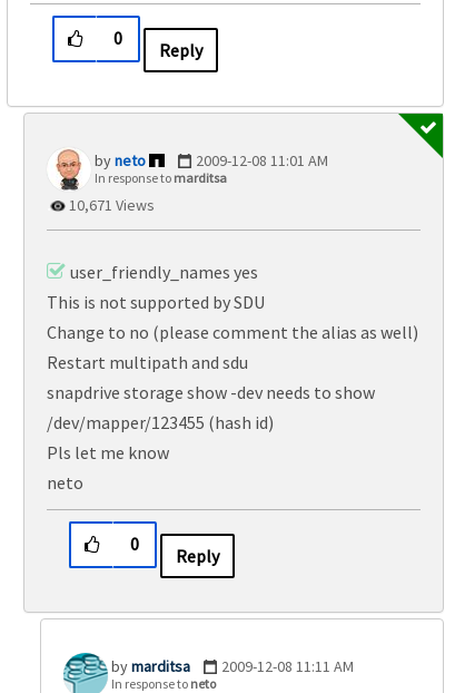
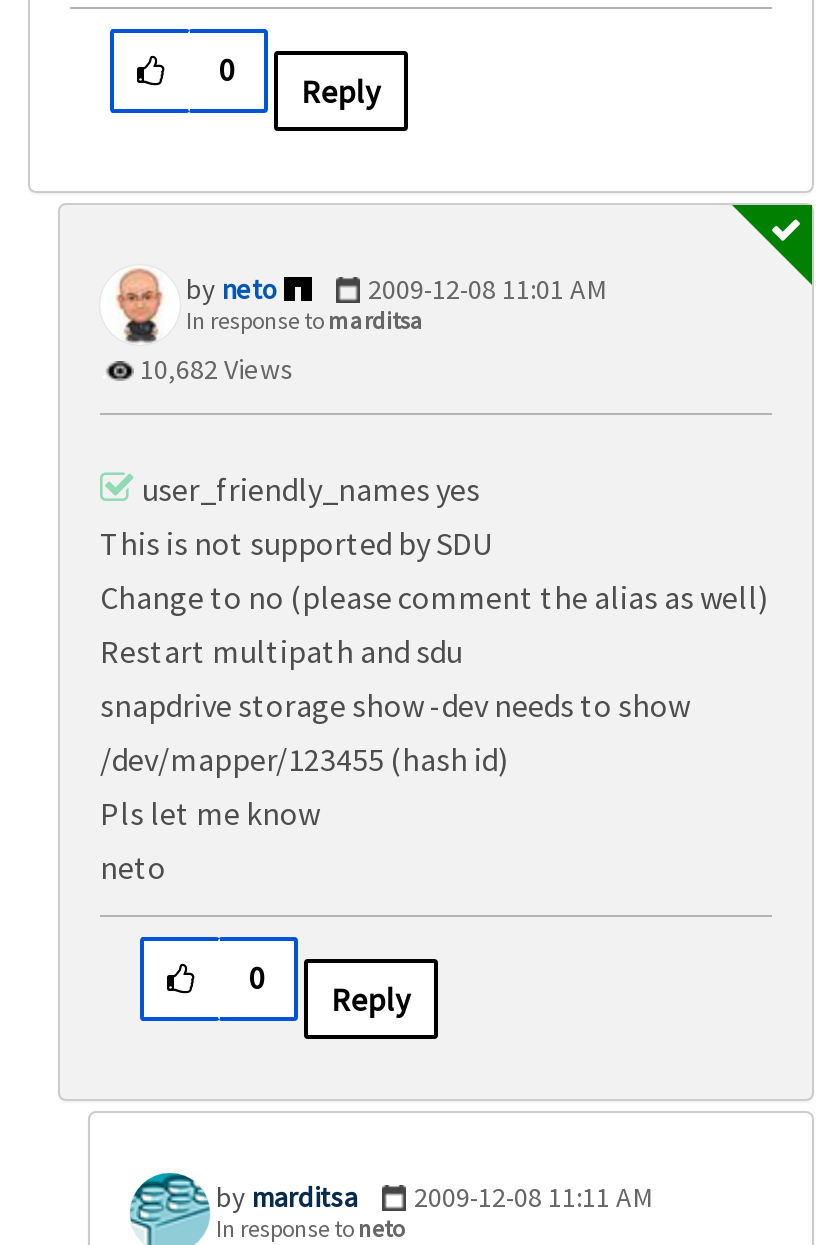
- 10,671 Views
+ 10,682 Views
